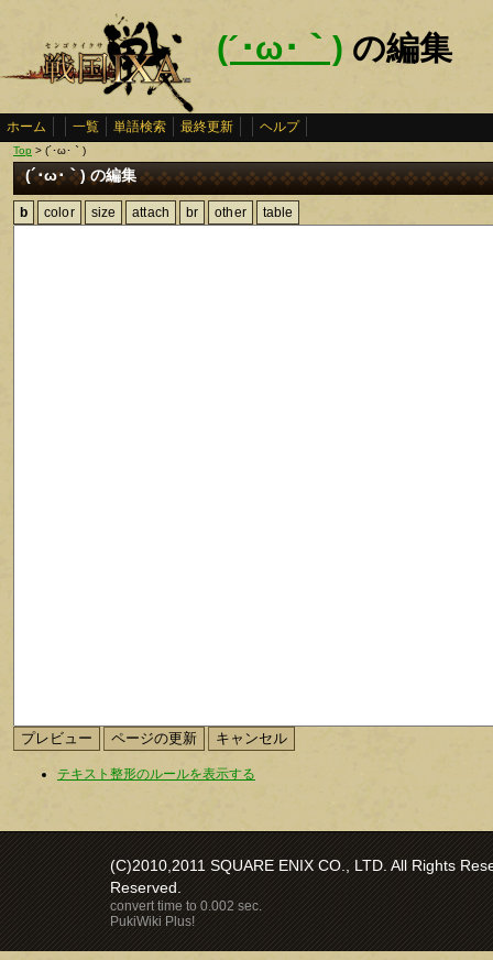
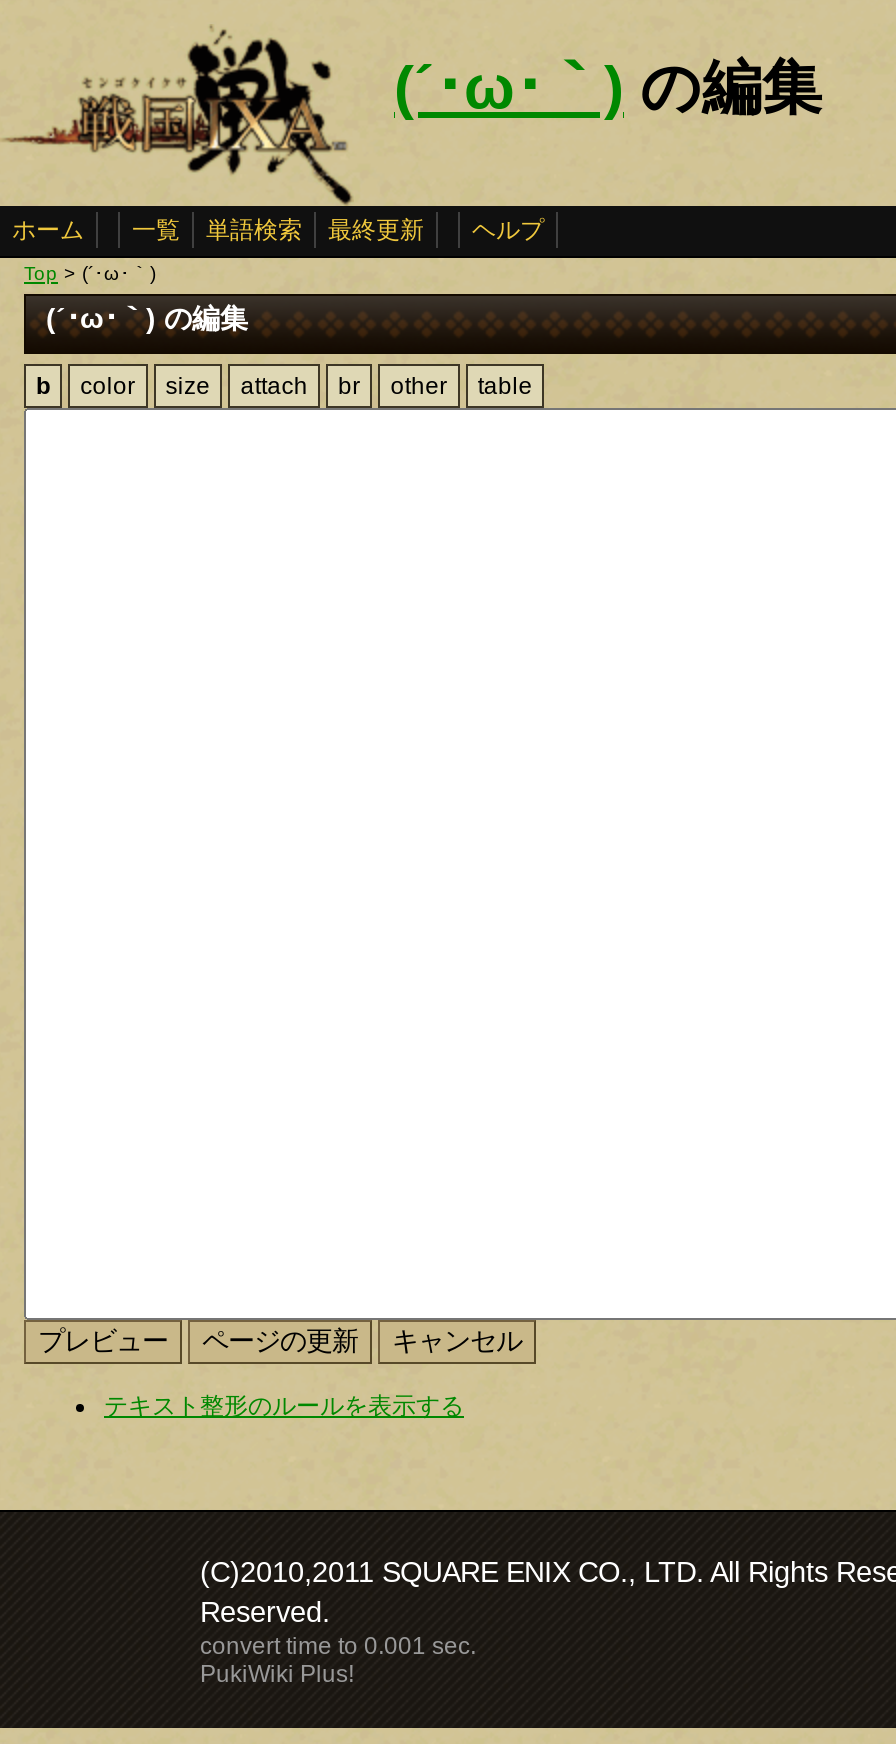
- convert time to 0.002 sec.
+ convert time to 0.001 sec.
